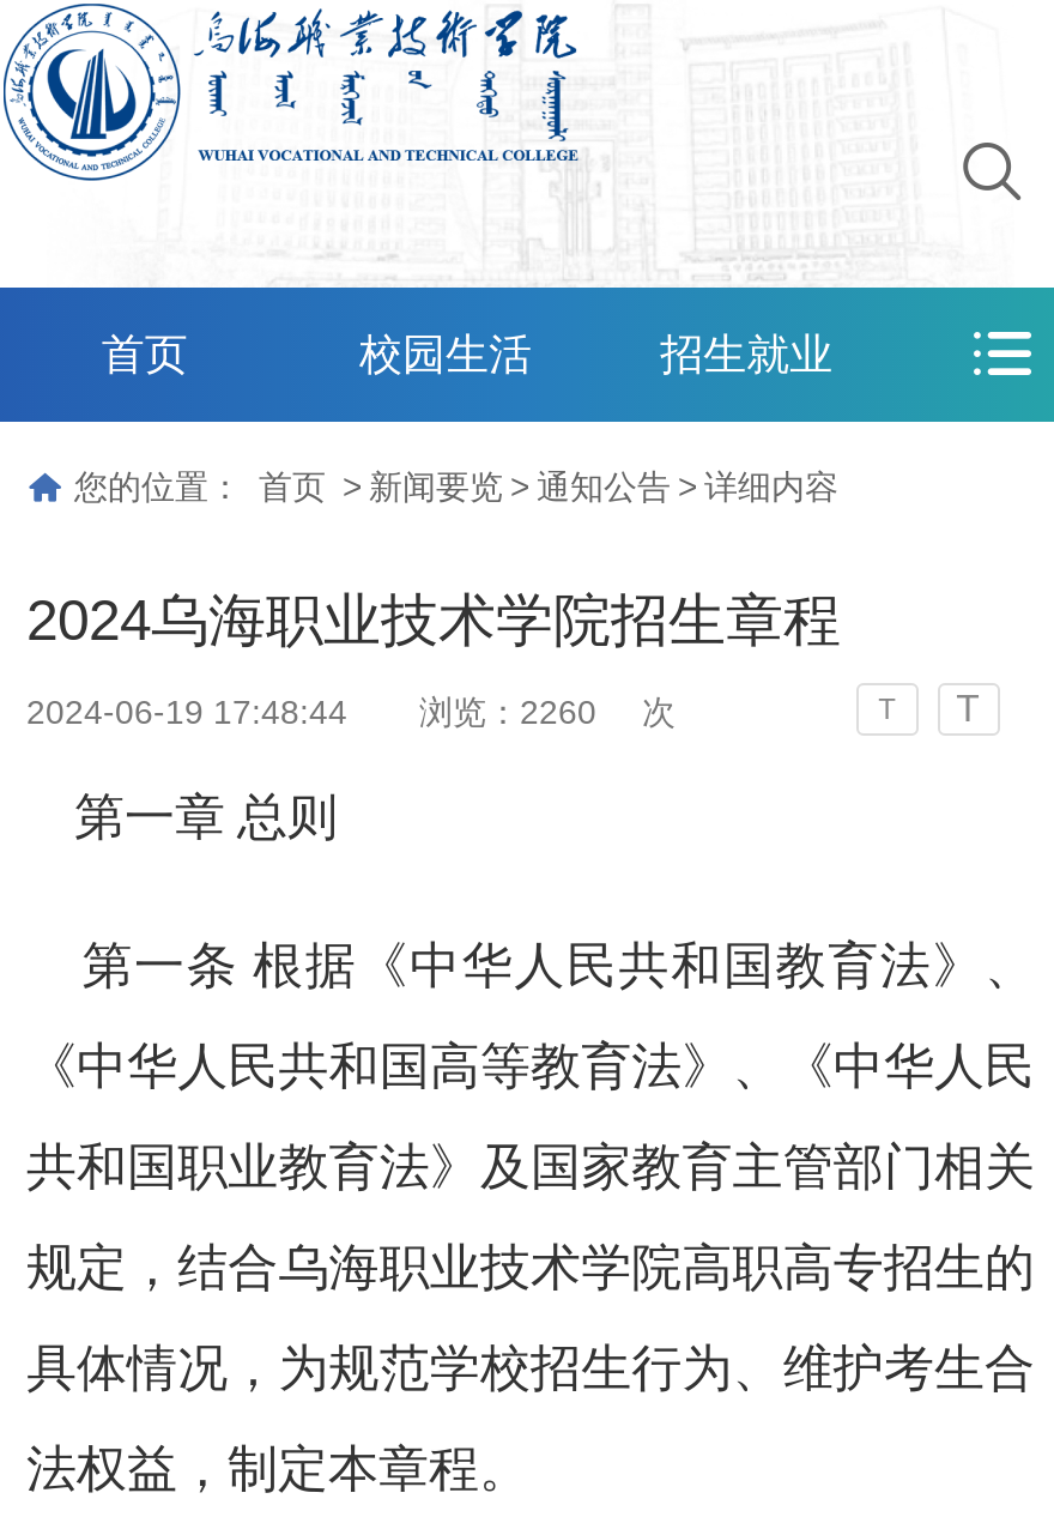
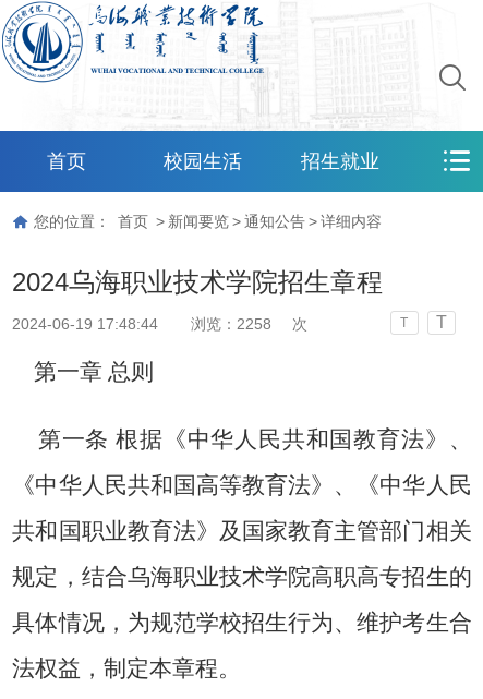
- 2024-06-19 17:48:44 浏览：2260 次
+ 2024-06-19 17:48:44 浏览：2258 次
